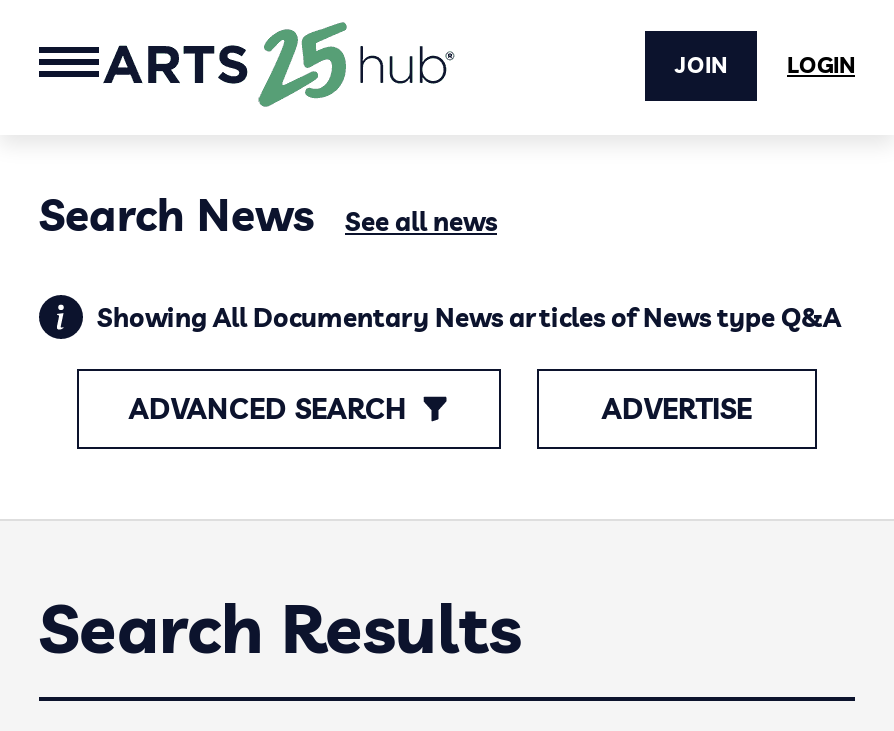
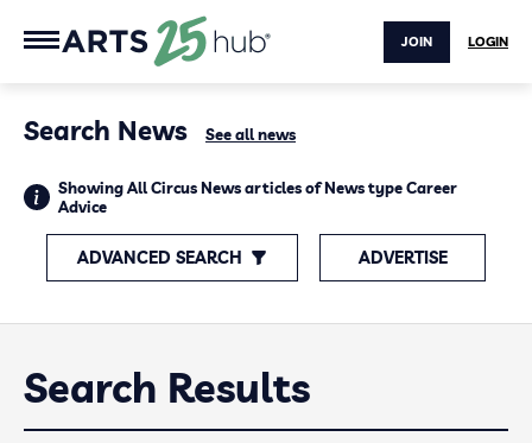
- Showing All Documentary News articles of News type Q&A
+ Showing All Circus News articles of News type Career
+ Advice
